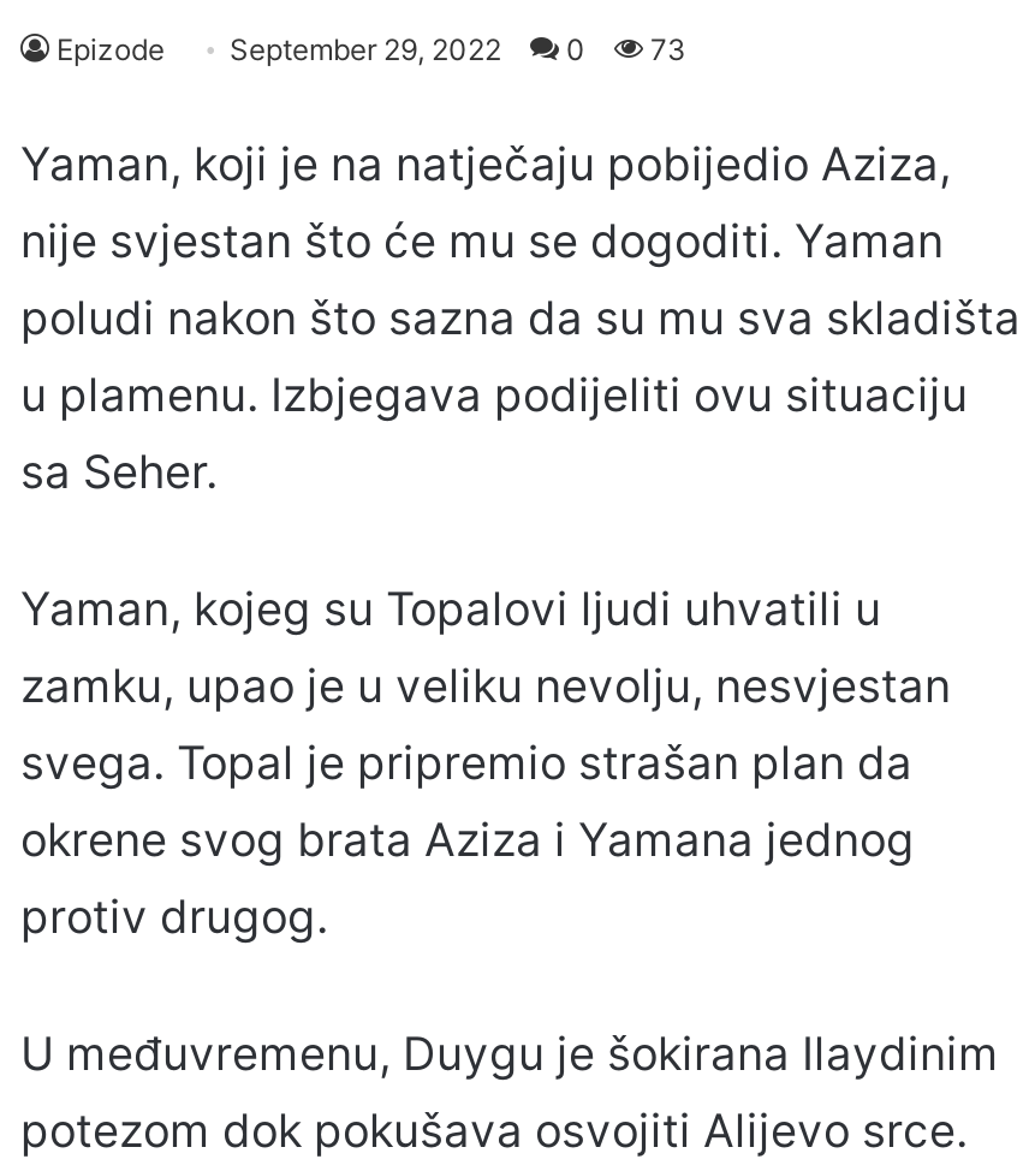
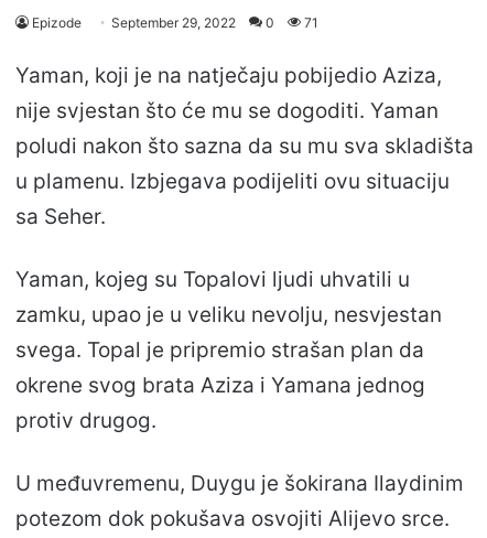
- Epizode September 29, 2022 0 73
+ Epizode September 29, 2022 0 71
